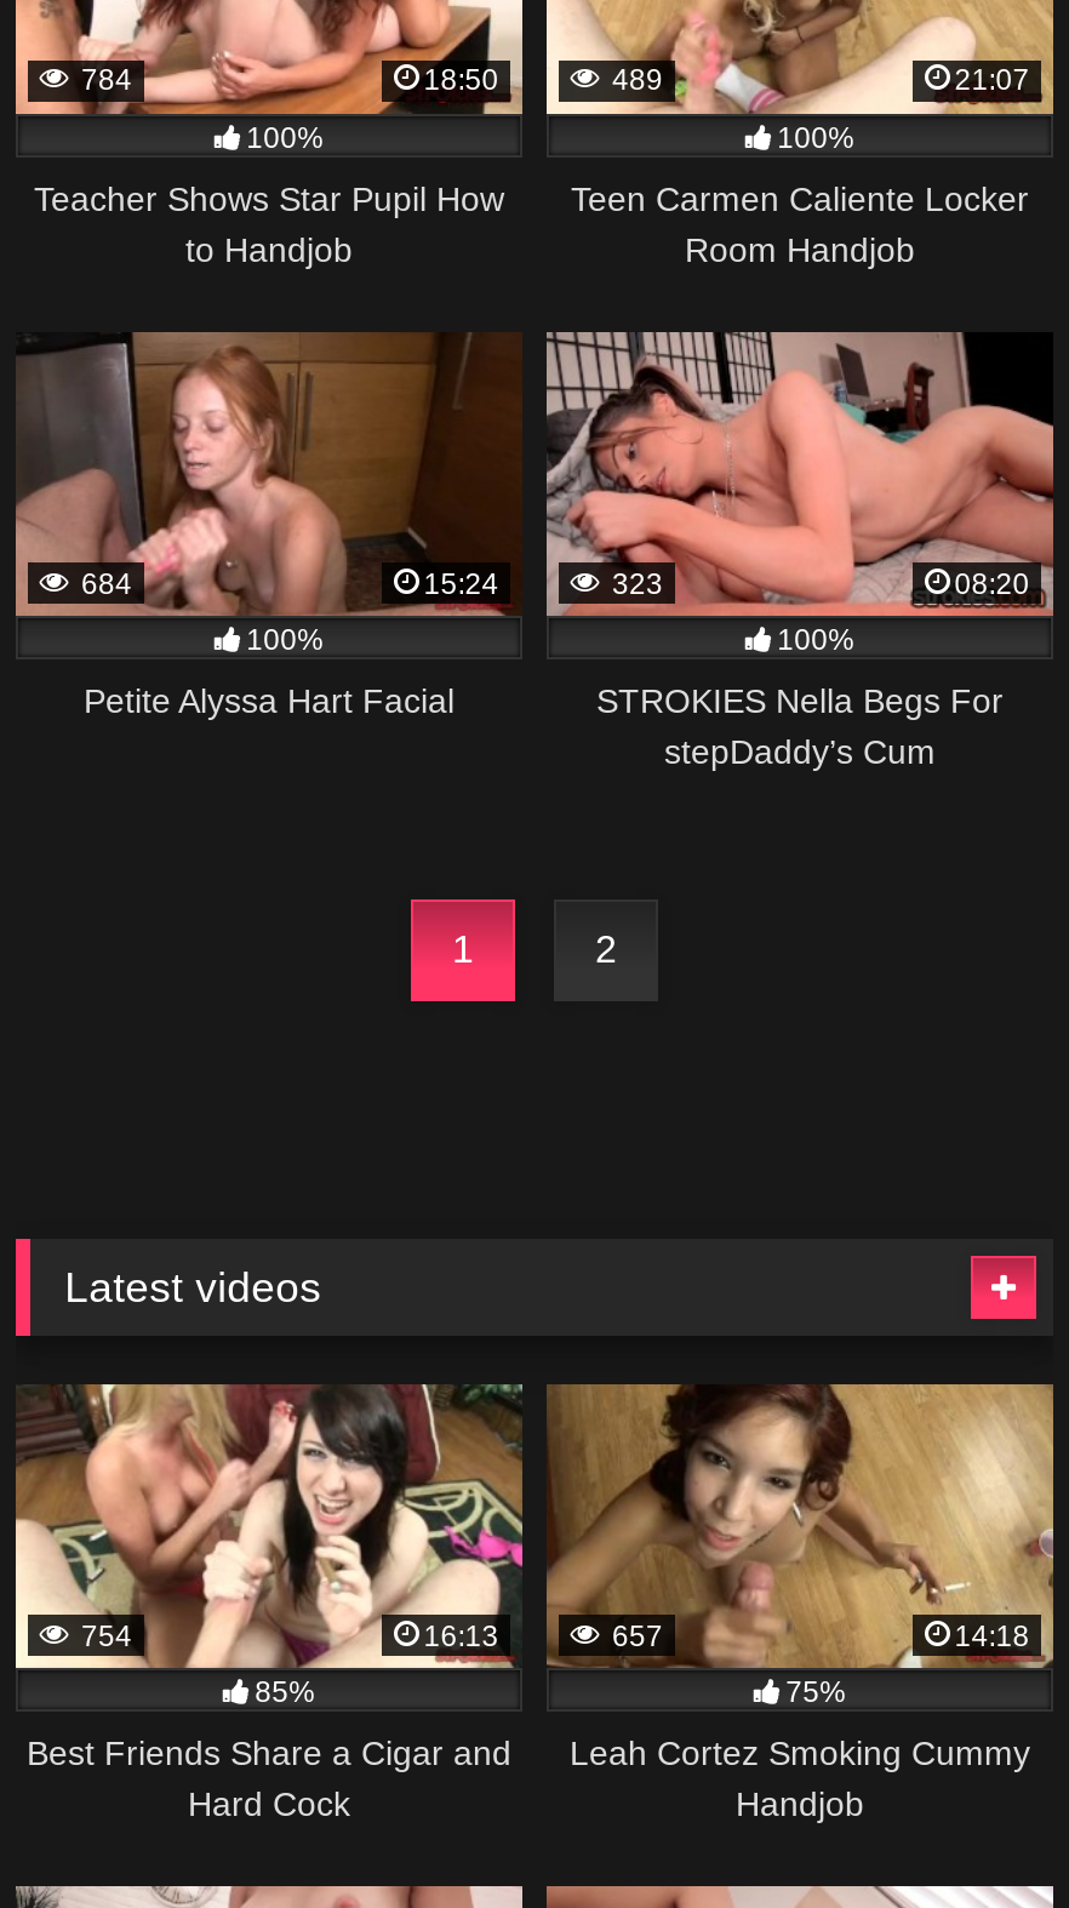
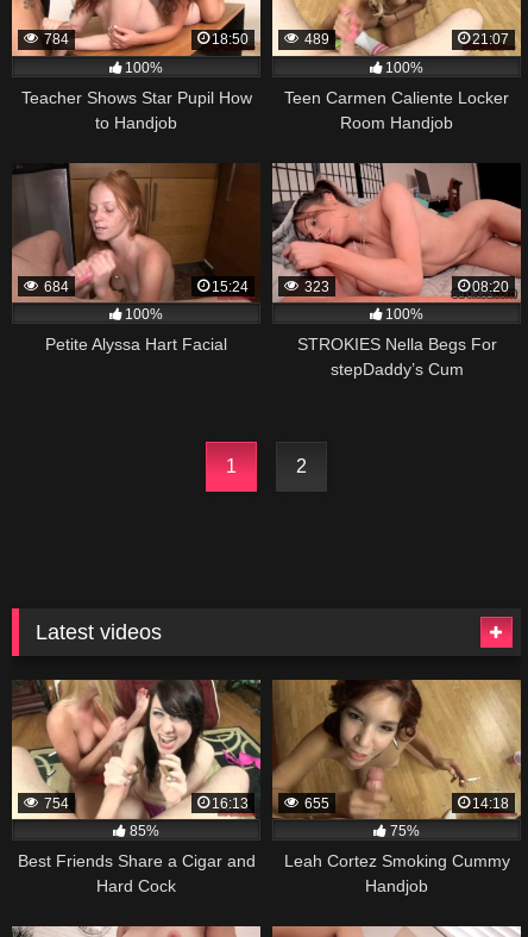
- 657
+ 655
